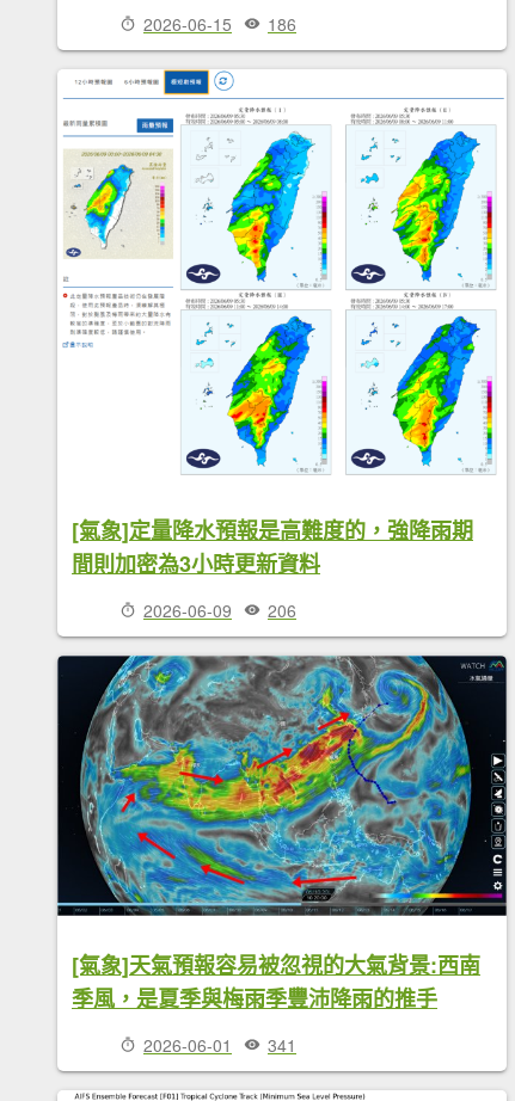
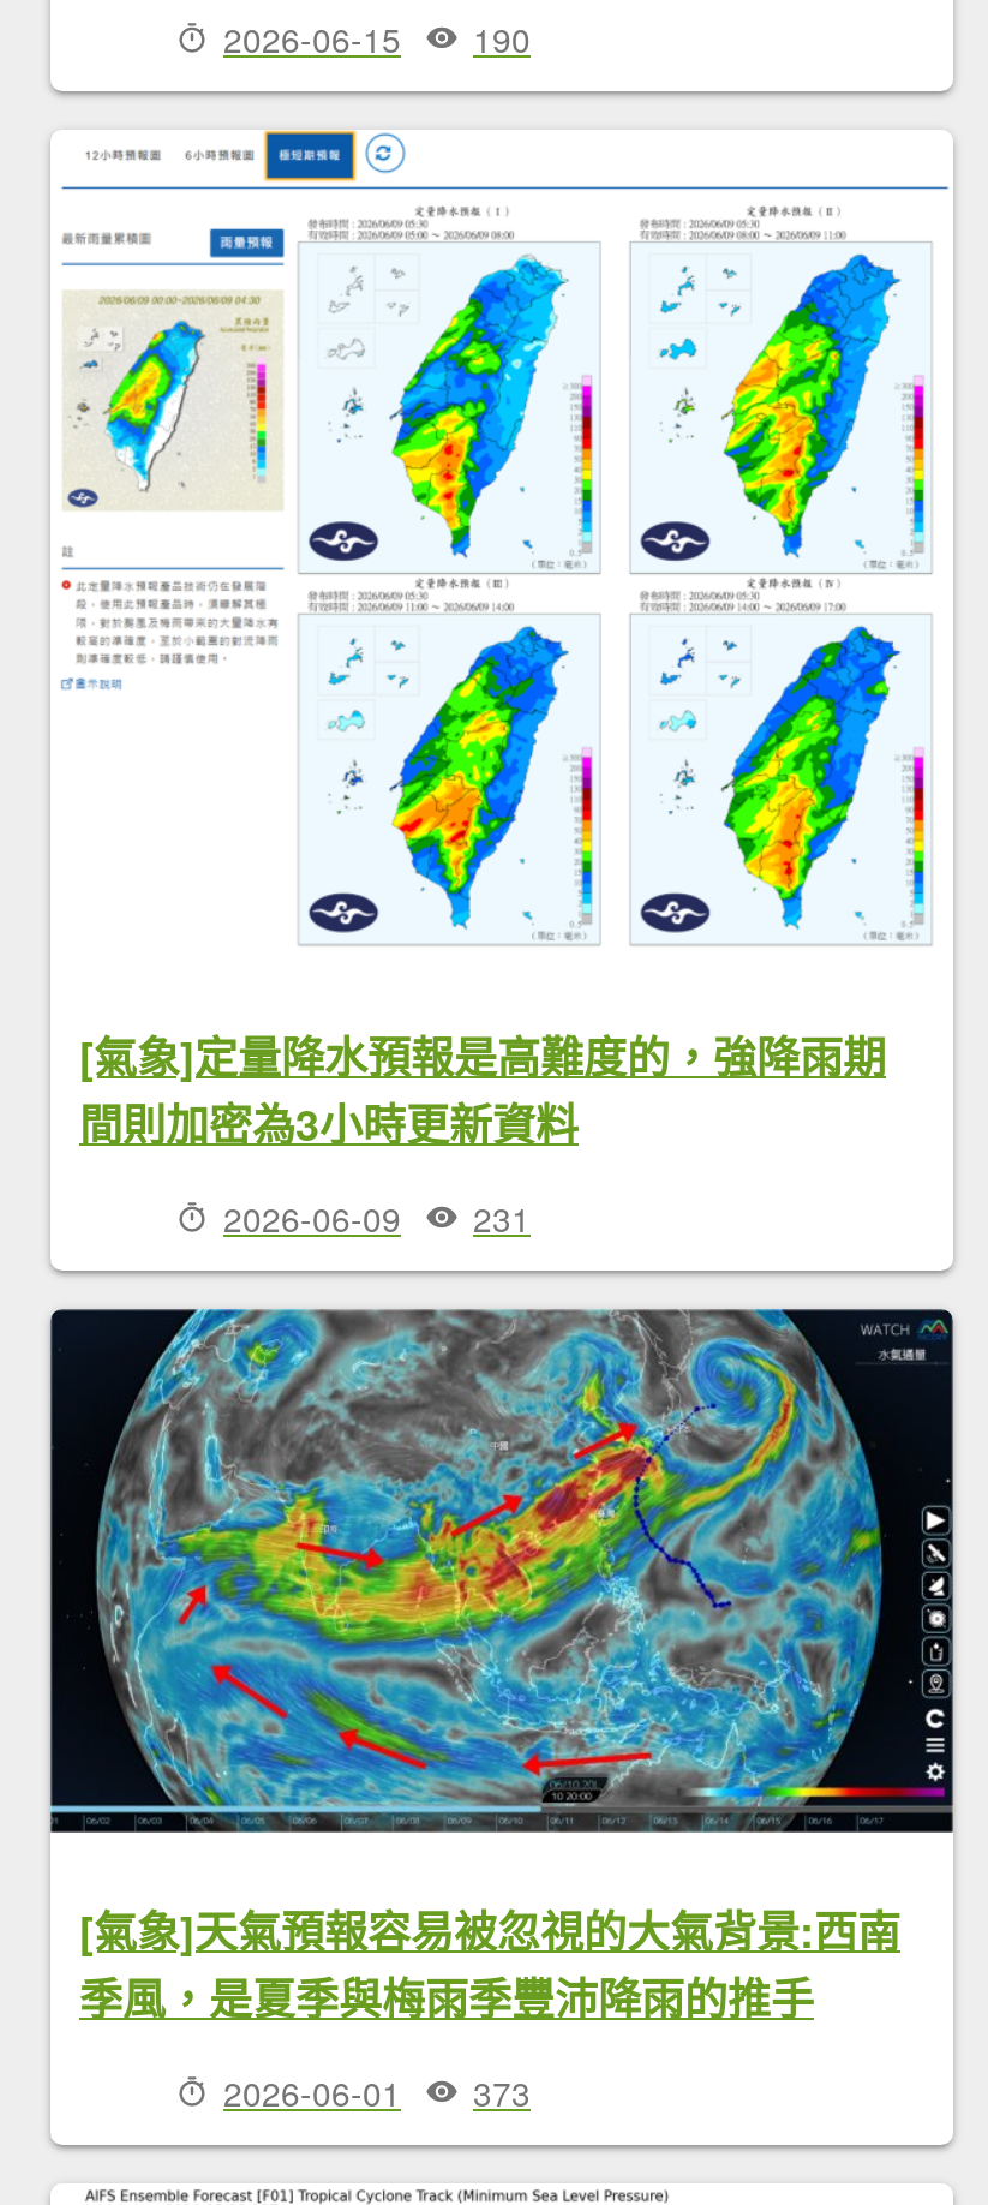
- 2026-06-15 186
+ 2026-06-15 190

- 2026-06-09 206
+ 2026-06-09 231

- 2026-06-01 341
+ 2026-06-01 373
